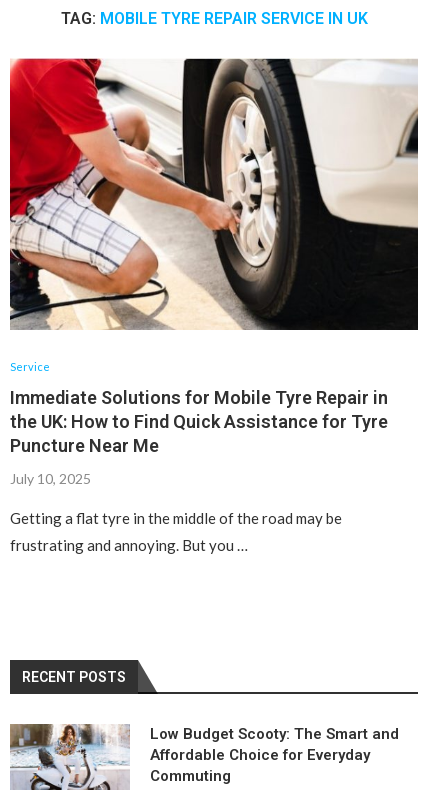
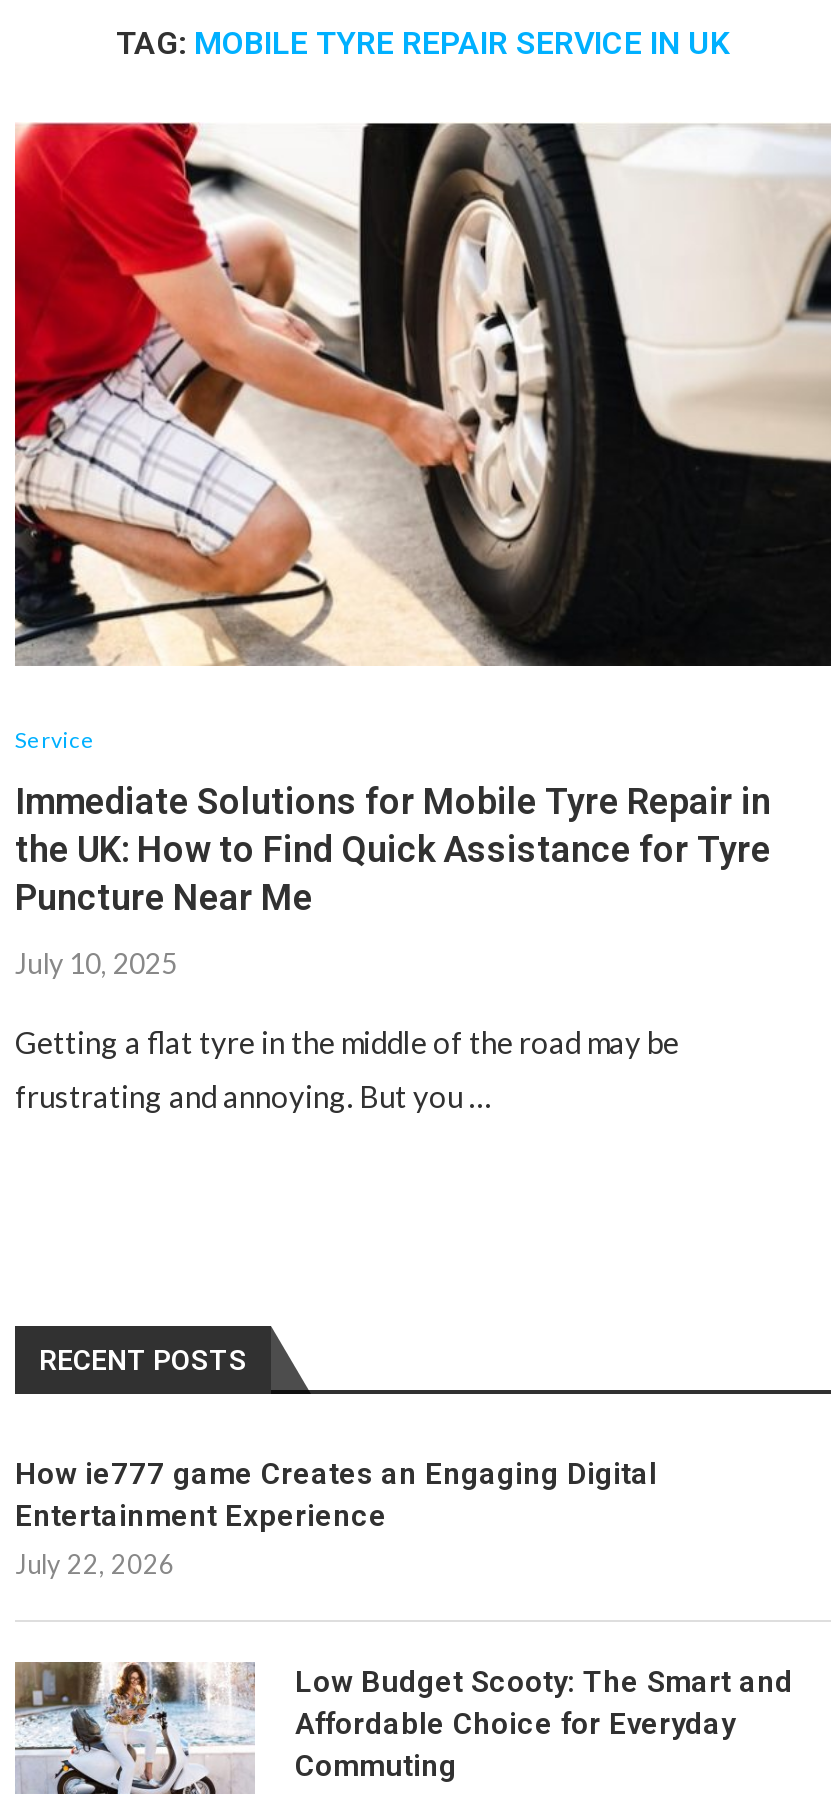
+ How ie777 game Creates an Engaging Digital
+ Entertainment Experience
+ July 22, 2026
